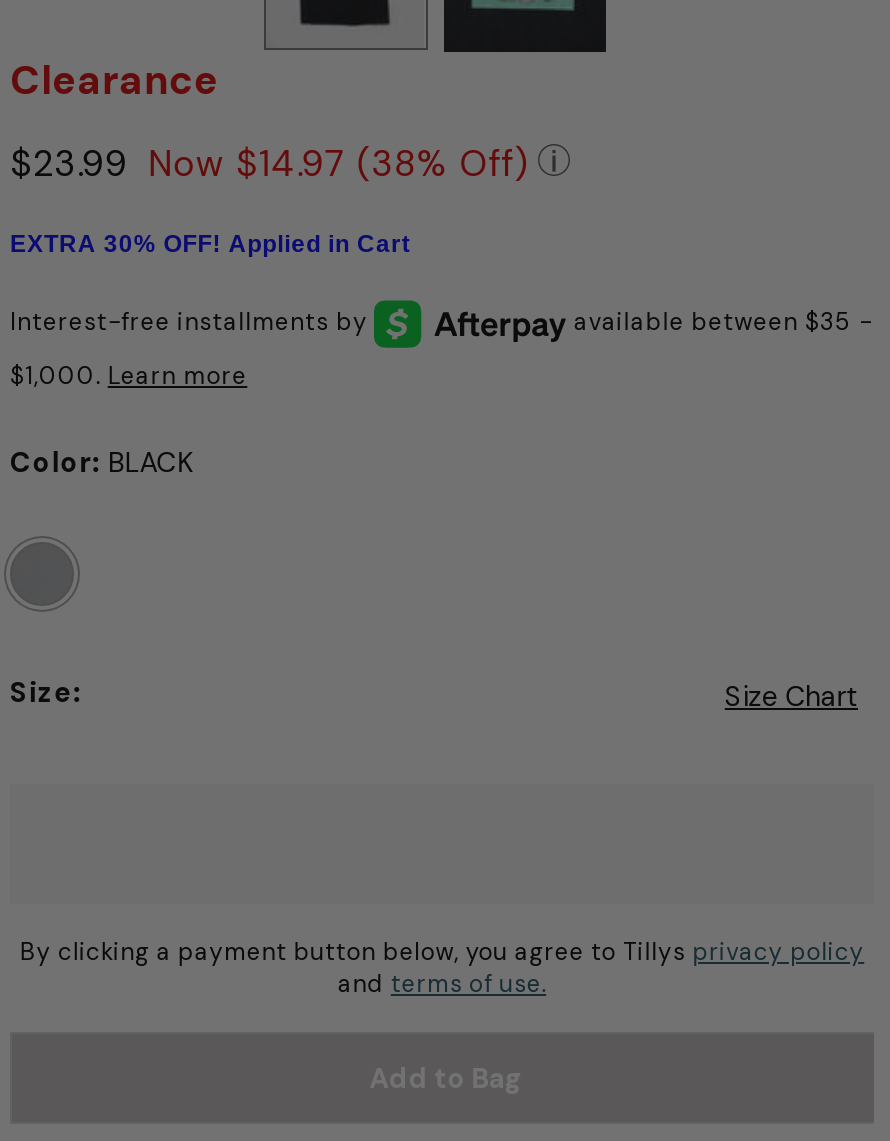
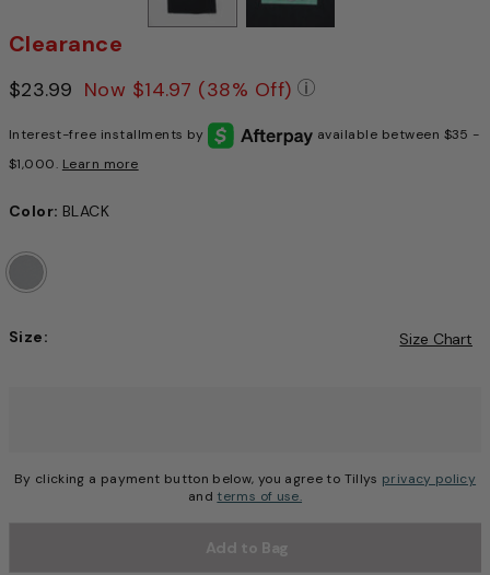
- EXTRA 30% OFF! Applied in Cart
